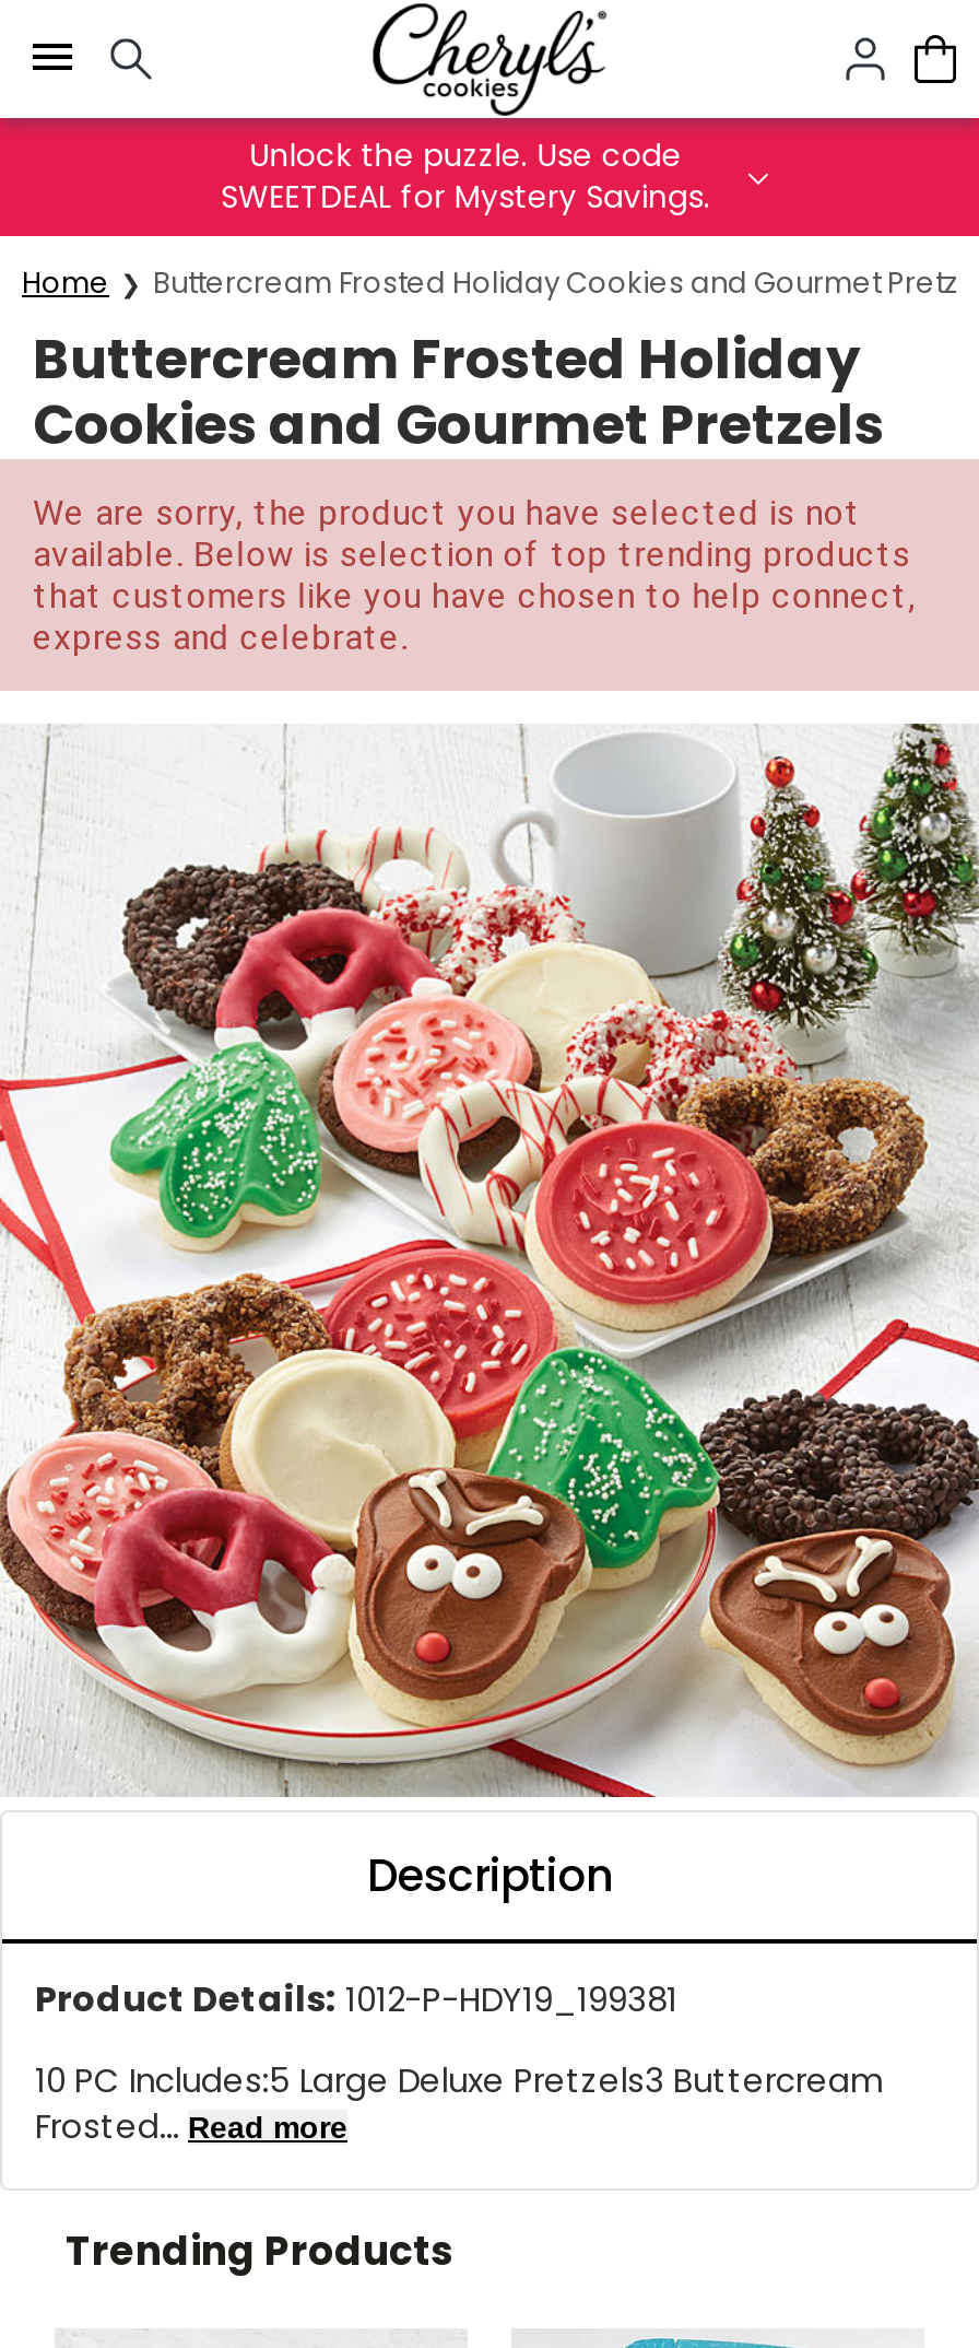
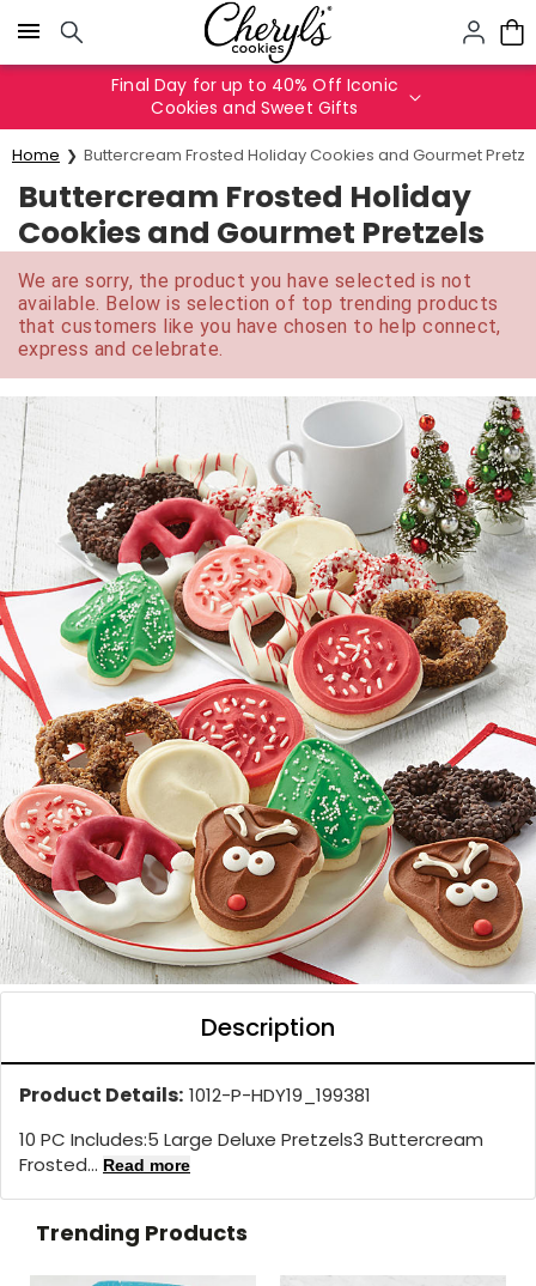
- Unlock the puzzle. Use code
- SWEETDEAL for Mystery Savings.
+ Final Day for up to 40% Off Iconic
+ Cookies and Sweet Gifts
